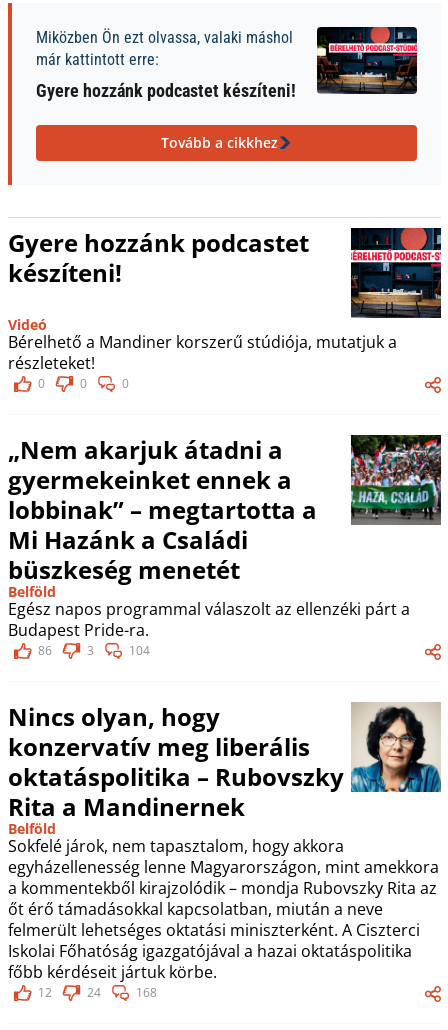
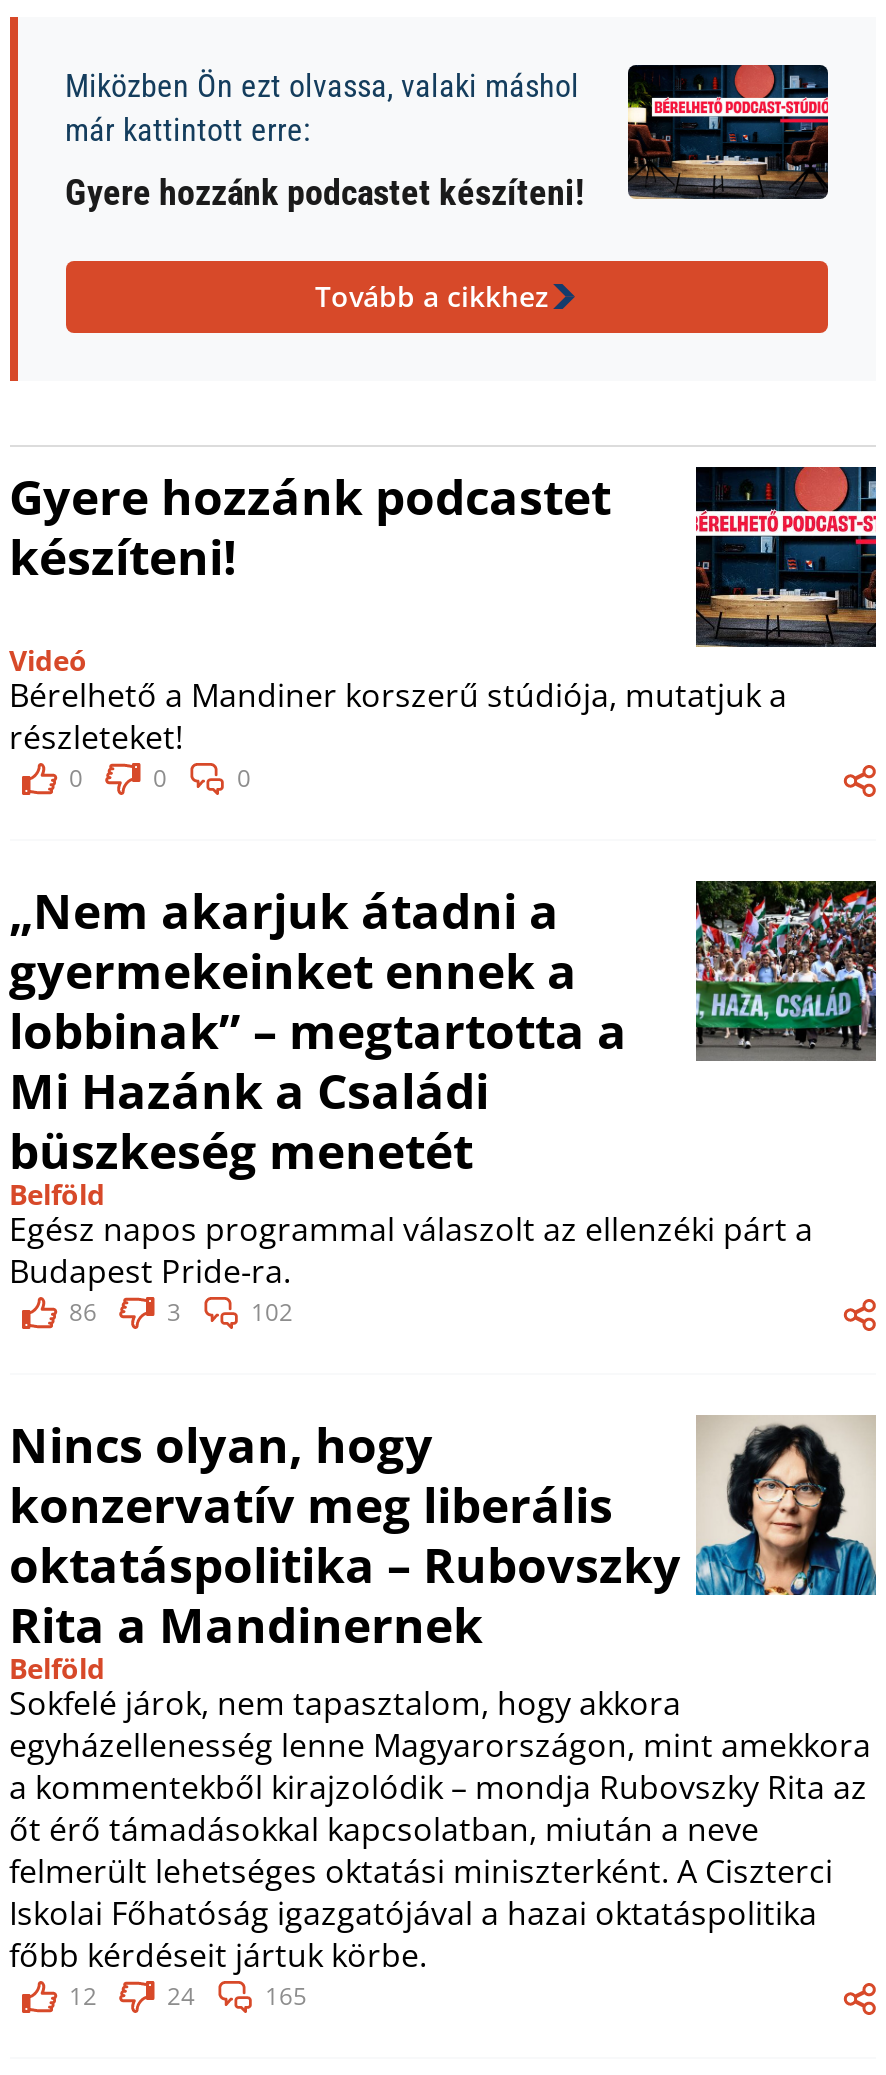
- 104
+ 102

- 168
+ 165
